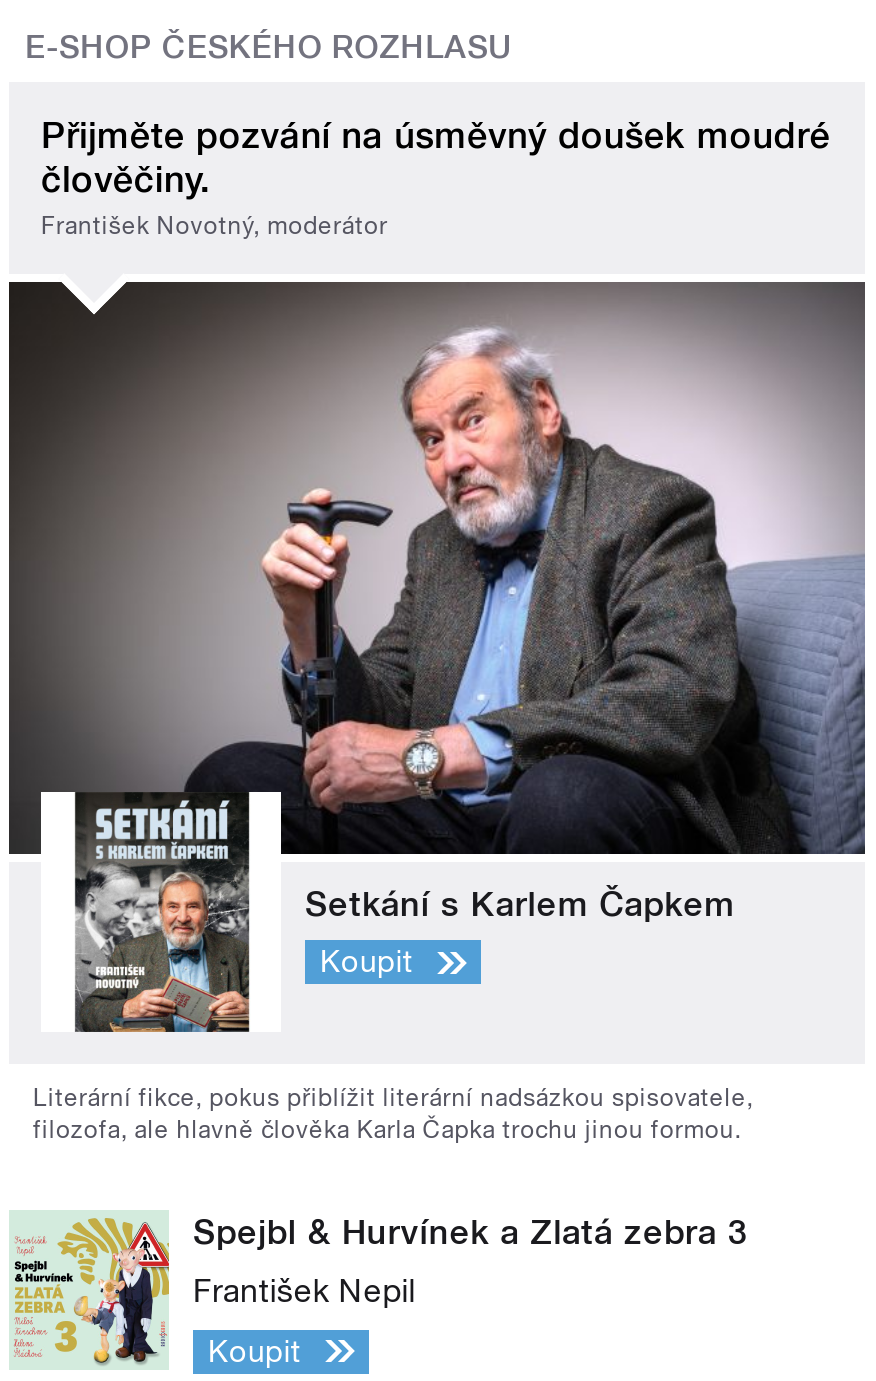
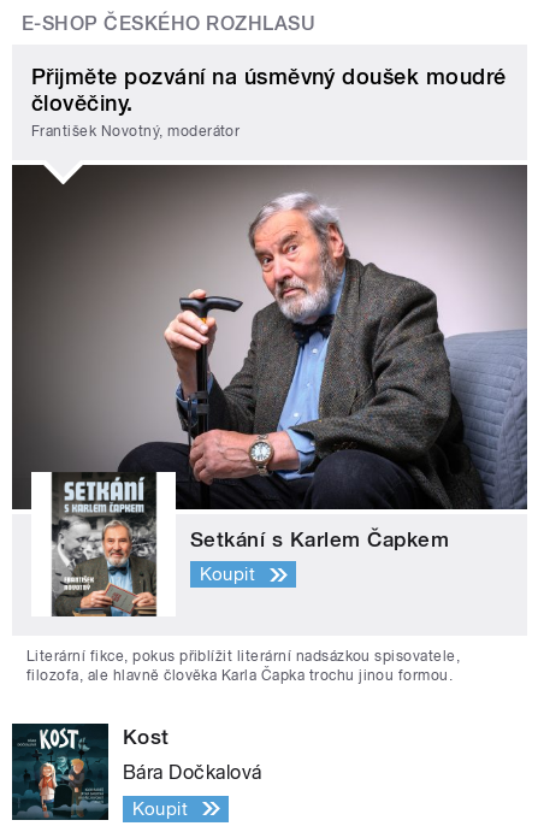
- [image]
- Spejbl & Hurvínek a Zlatá zebra 3
+ [image]
+ Kost

- František Nepil
+ Bára Dočkalová
